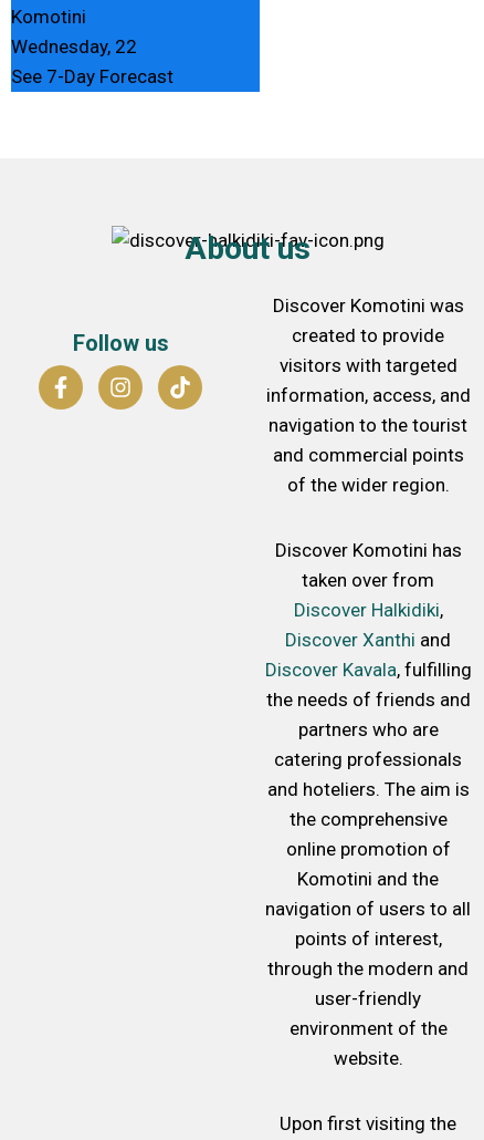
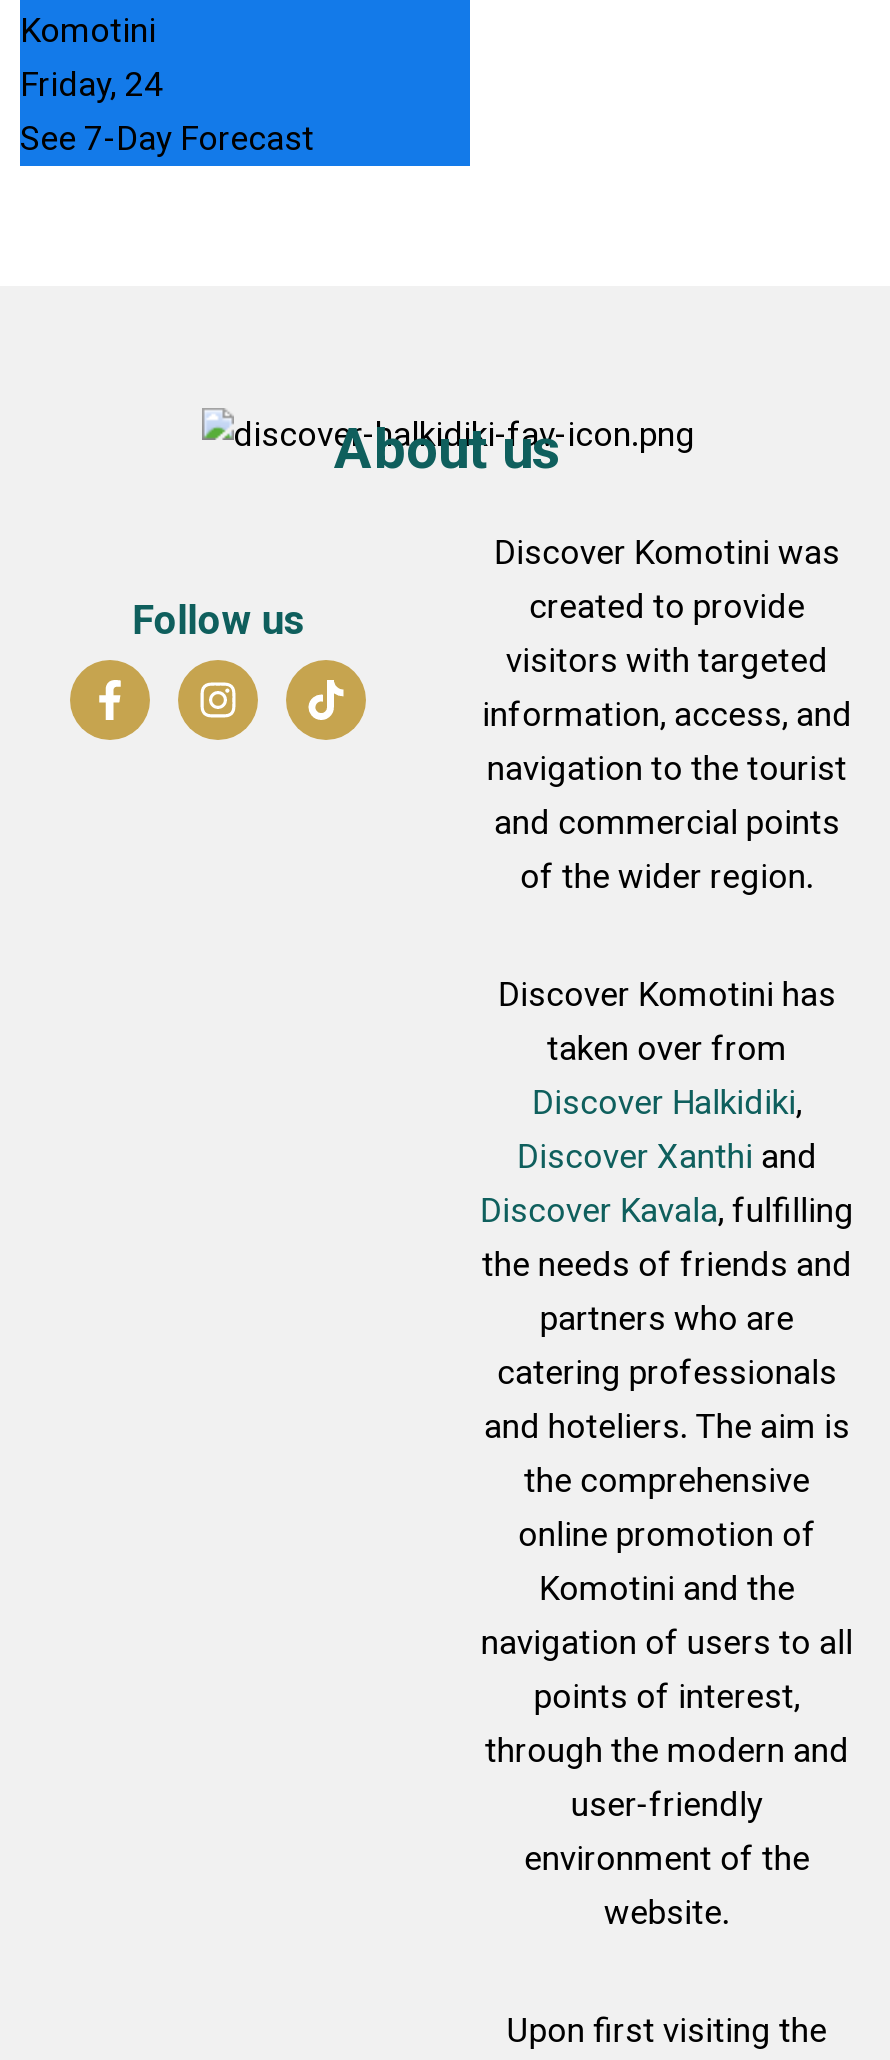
- Wednesday, 22
+ Friday, 24
